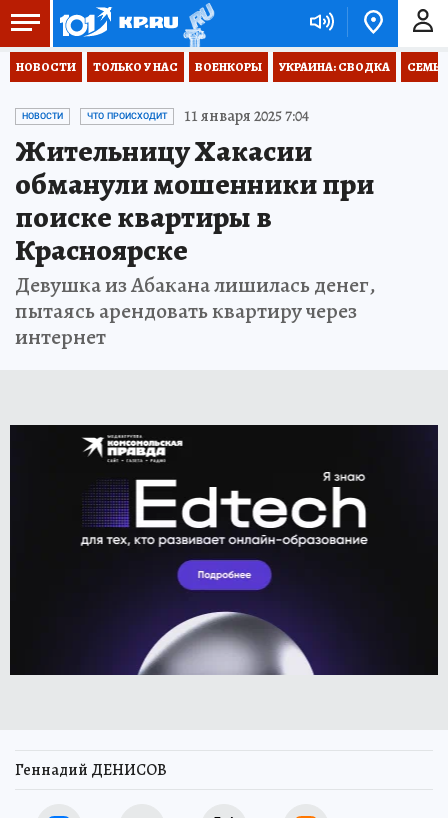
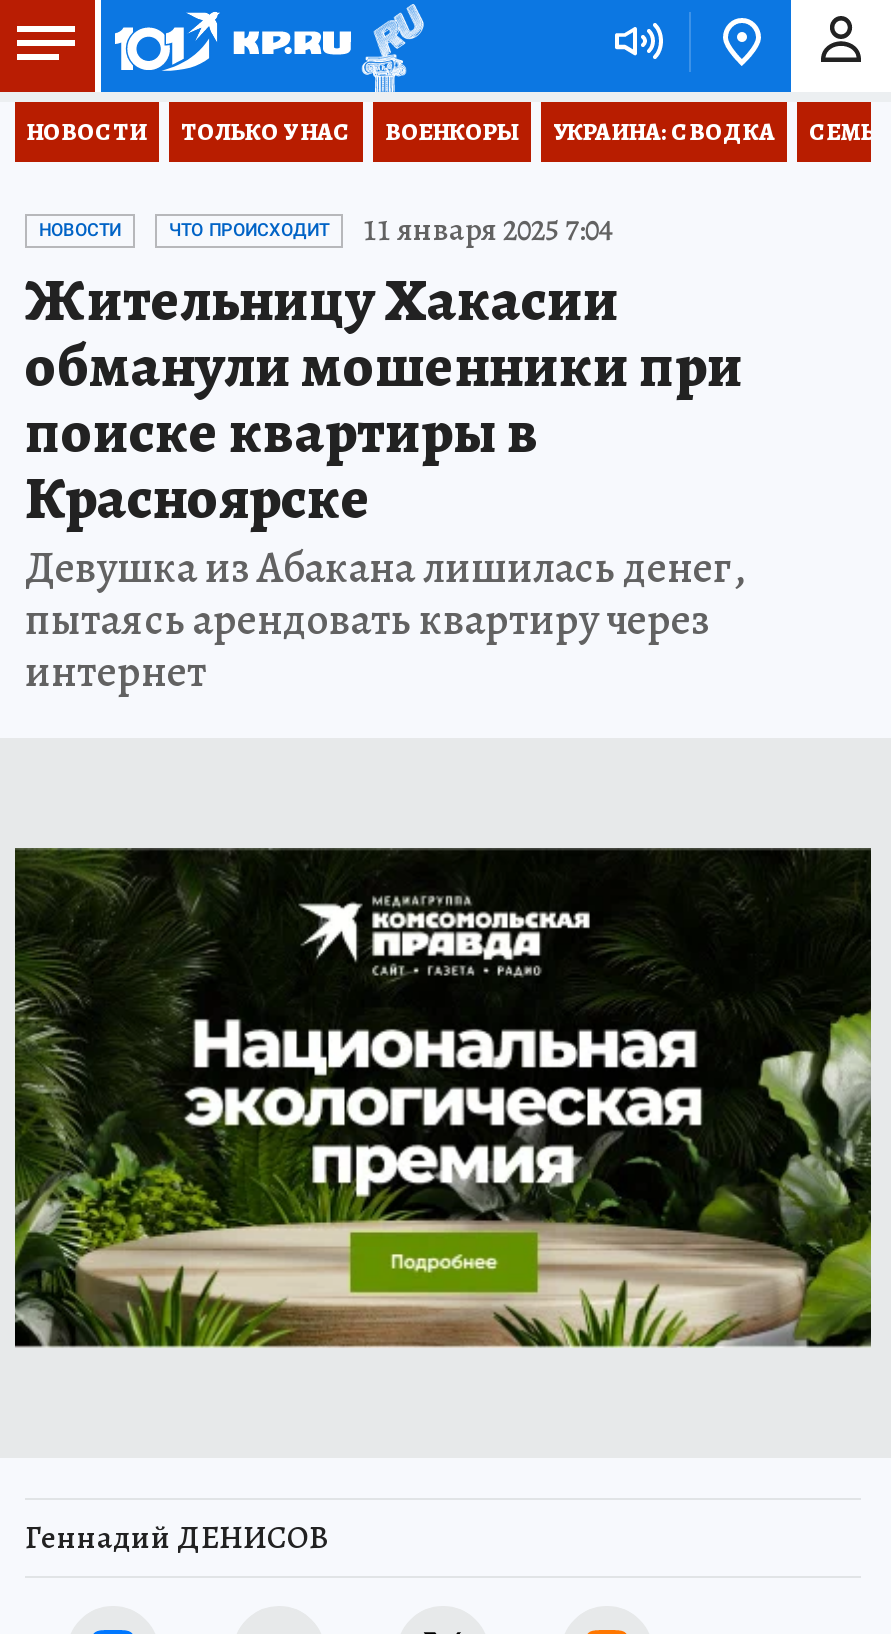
- [image]
+ [image]
